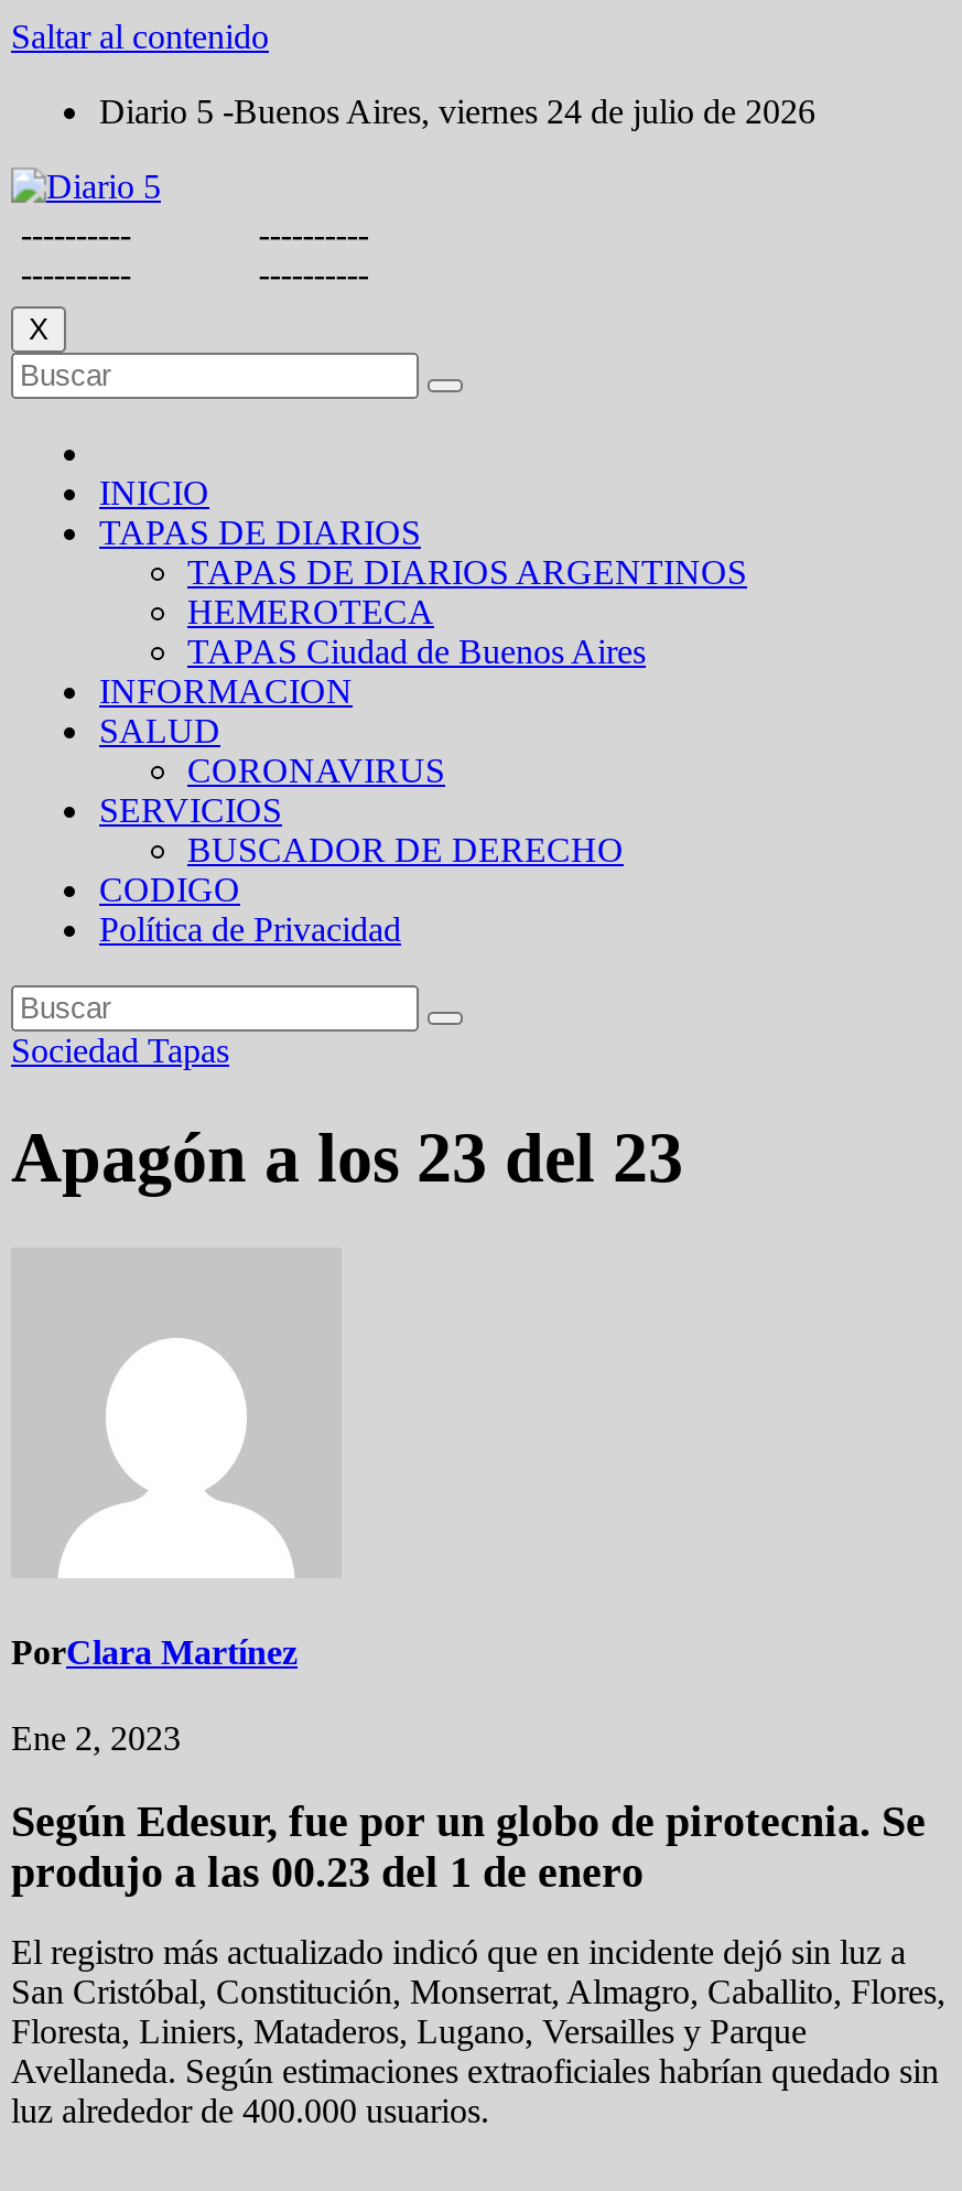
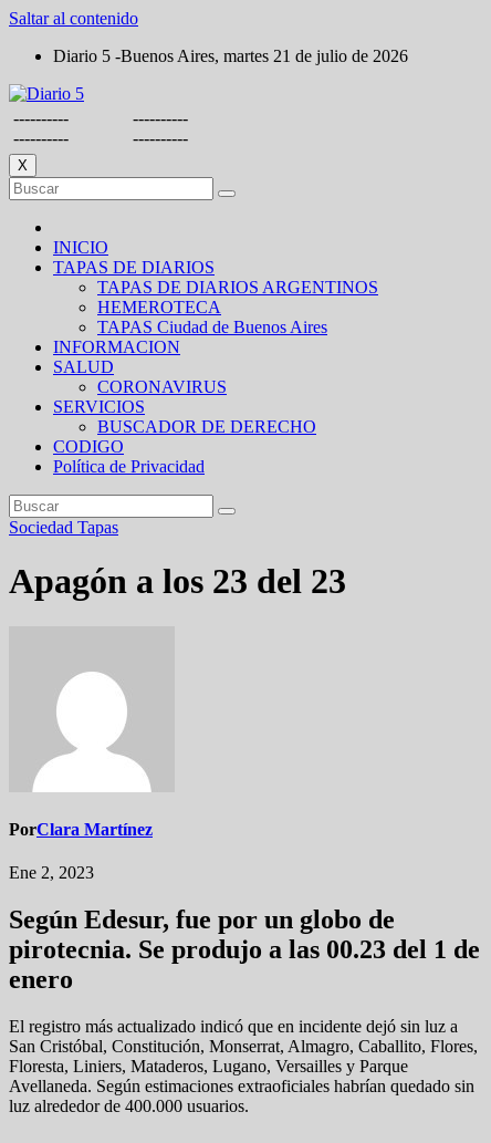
- Diario 5 -Buenos Aires, viernes 24 de julio de 2026
+ Diario 5 -Buenos Aires, martes 21 de julio de 2026
